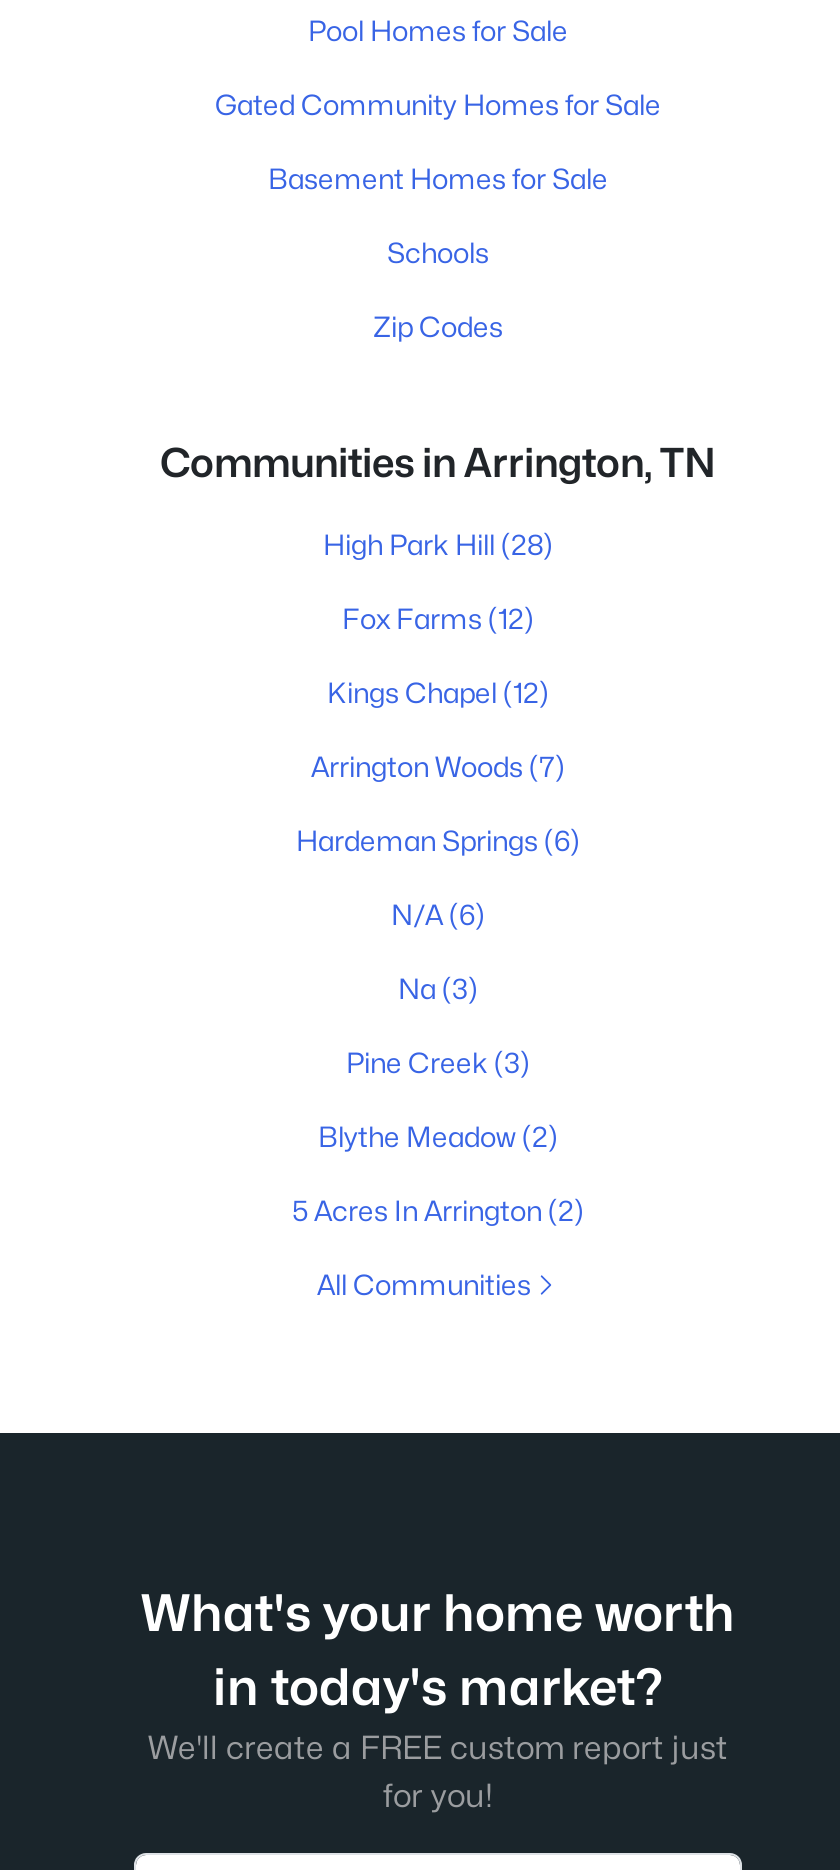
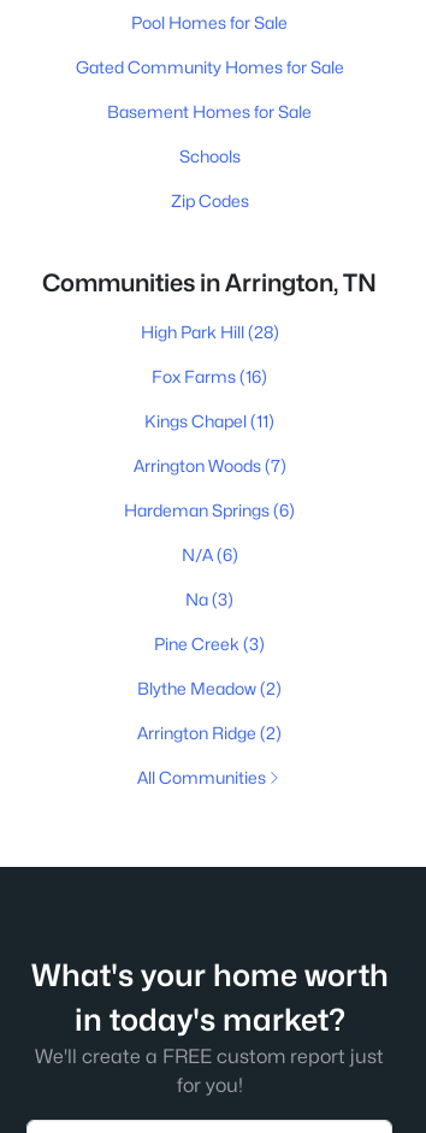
- Fox Farms (12)
+ Fox Farms (16)

- Kings Chapel (12)
+ Kings Chapel (11)

- 5 Acres In Arrington (2)
+ Arrington Ridge (2)
